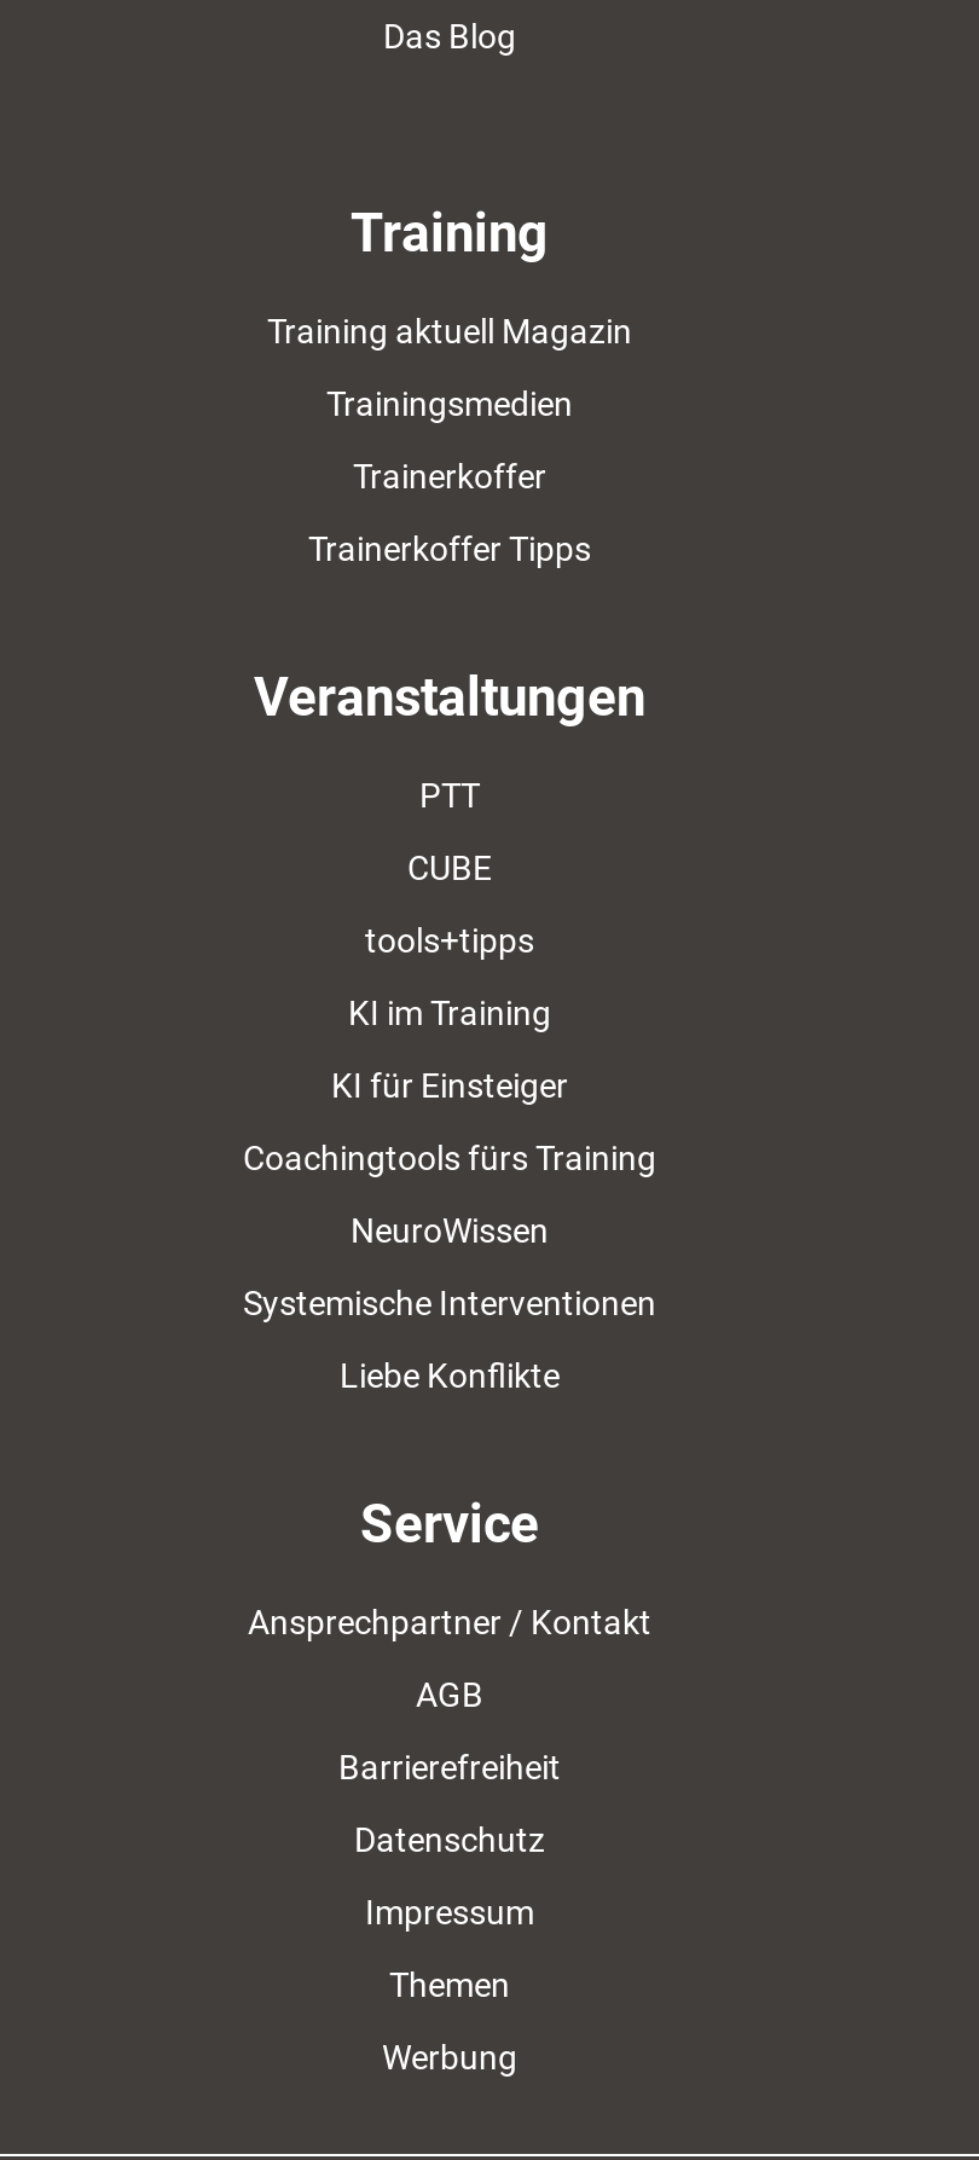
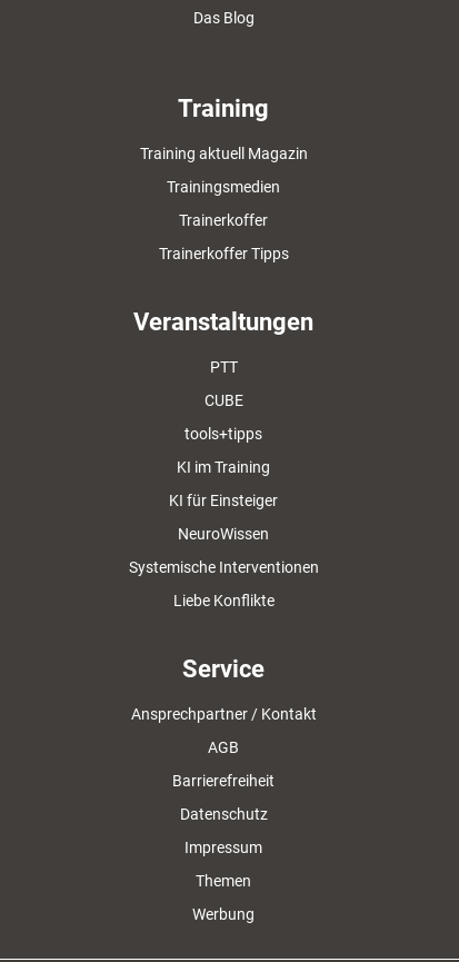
- Coachingtools fürs Training
